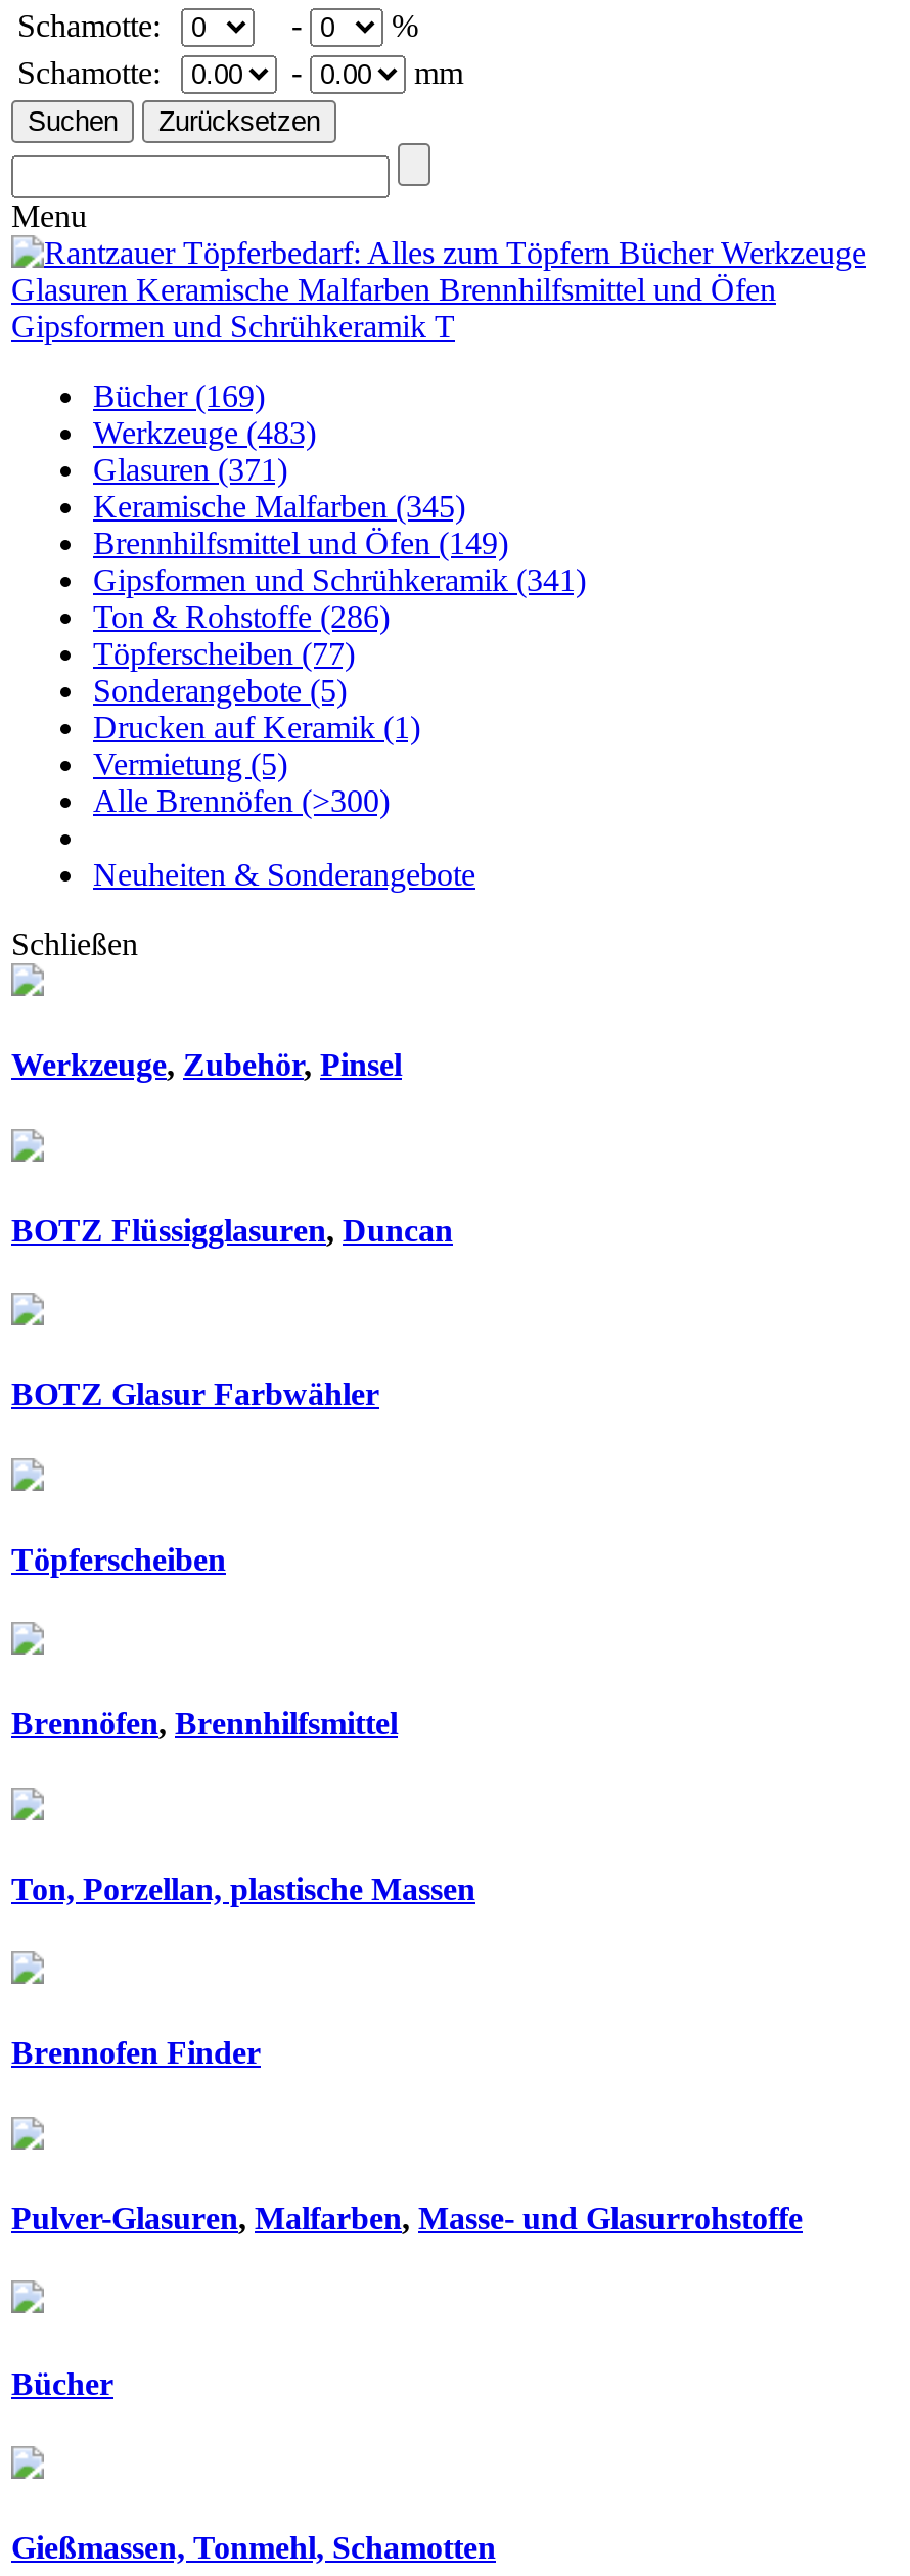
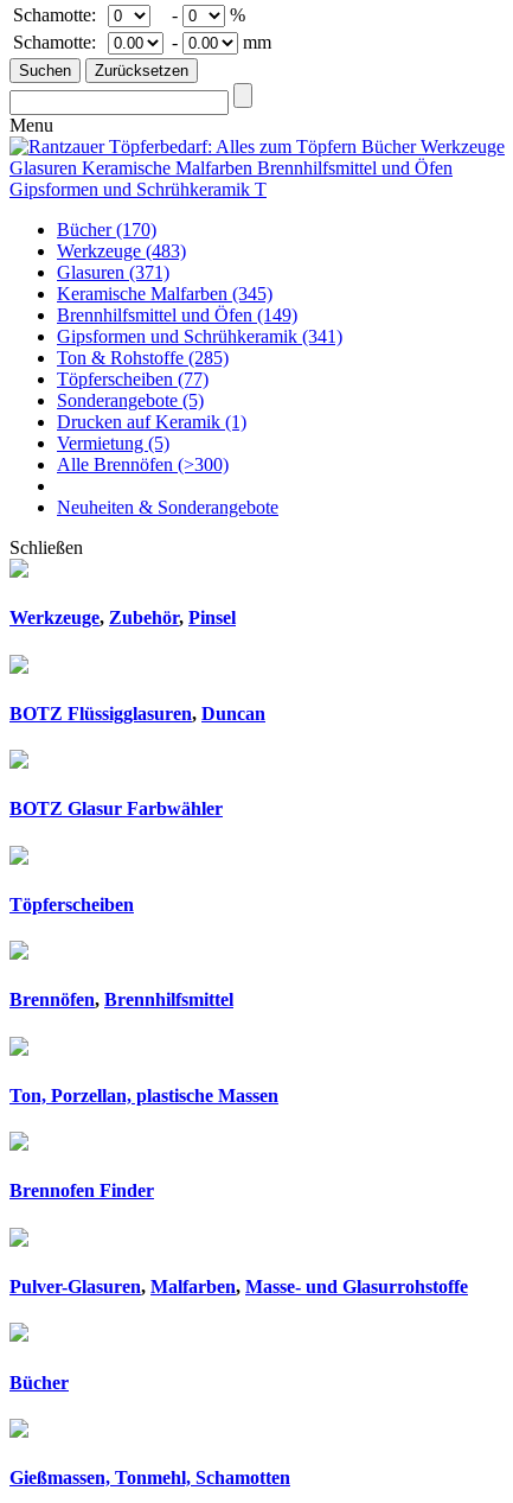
- Bücher (169)
+ Bücher (170)

- Ton & Rohstoffe (286)
+ Ton & Rohstoffe (285)
